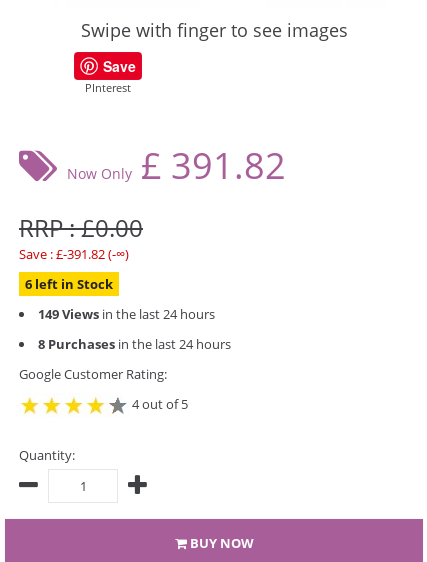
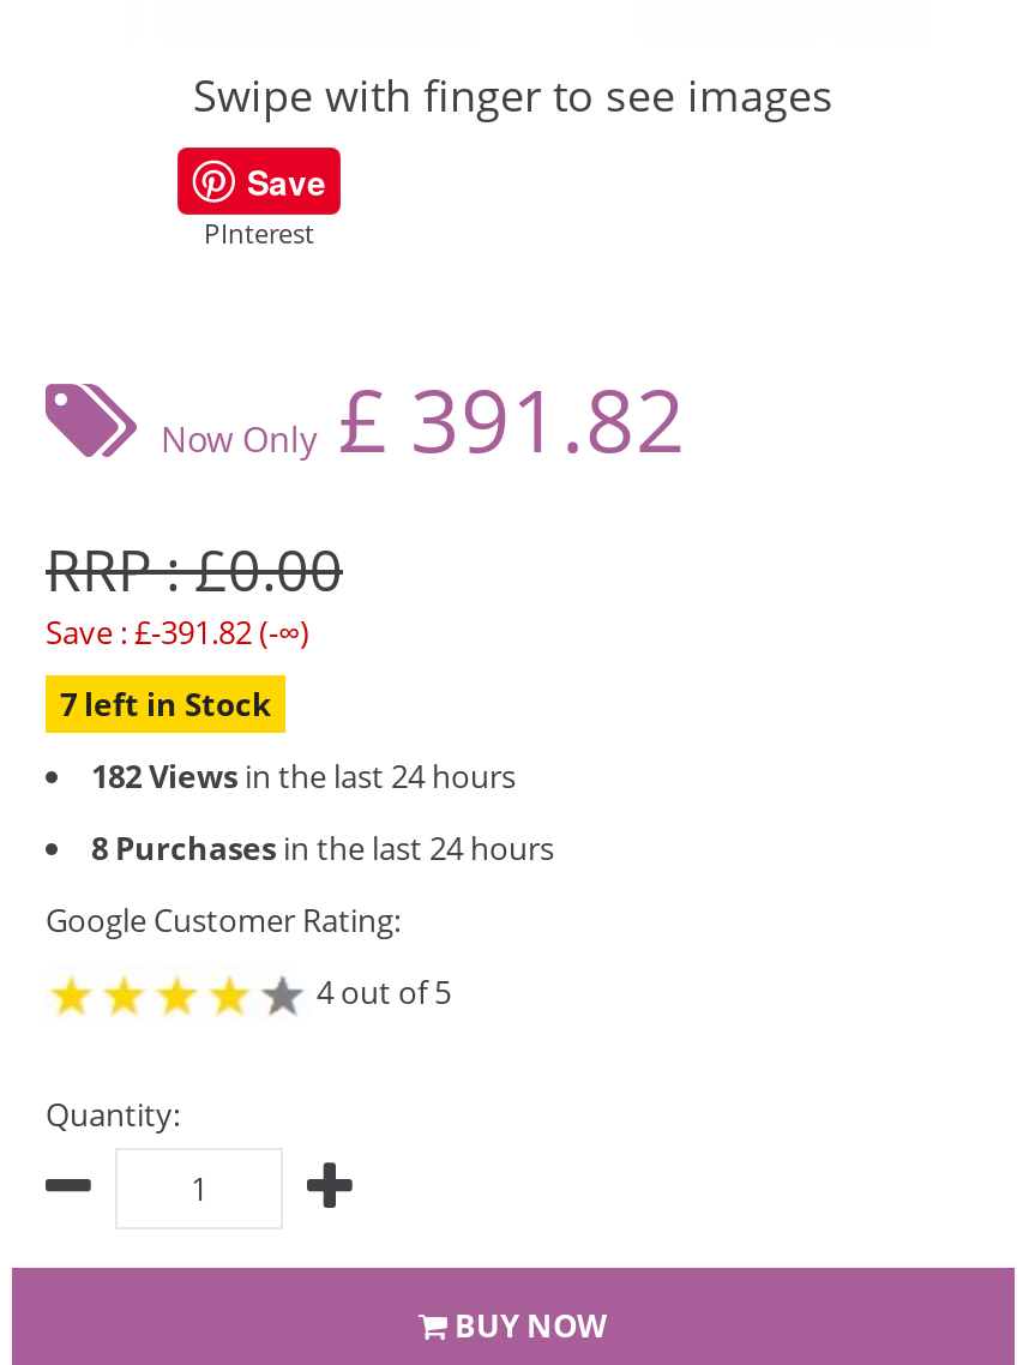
- 6 left in Stock
+ 7 left in Stock

- 149 Views in the last 24 hours
+ 182 Views in the last 24 hours
